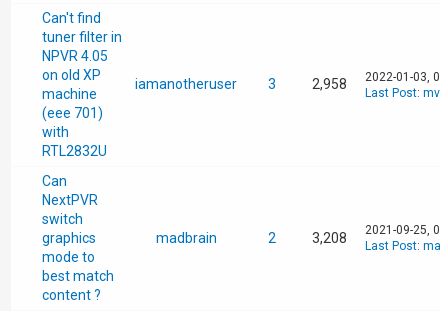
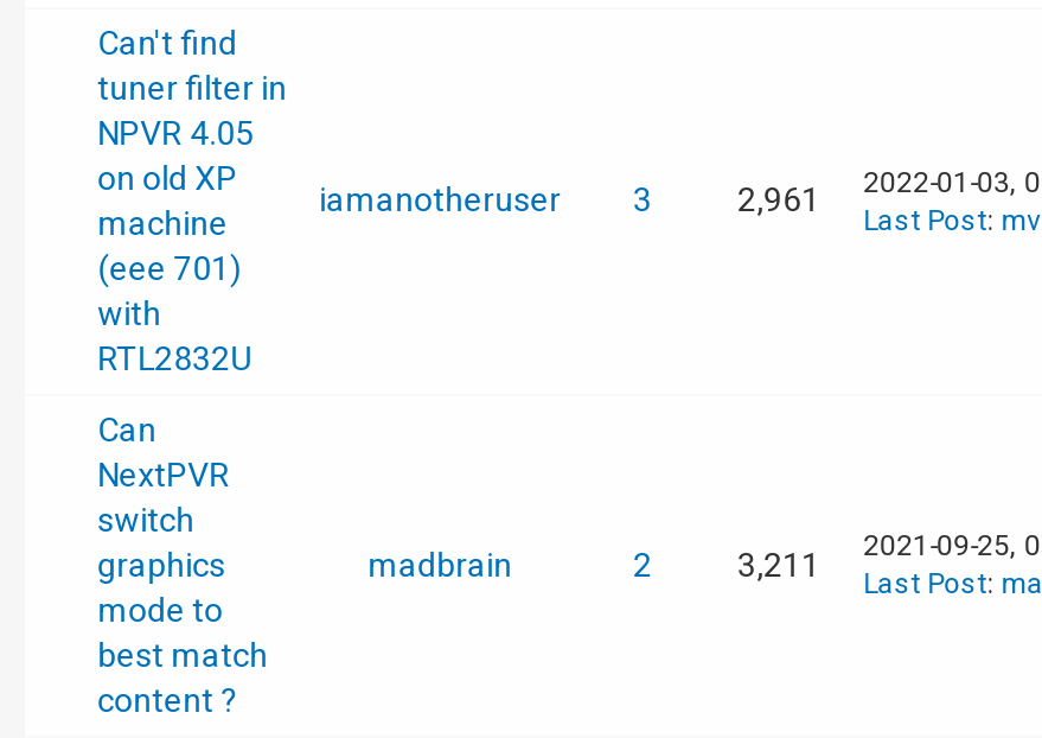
- 2,958
+ 2,961

- 3,208
+ 3,211
